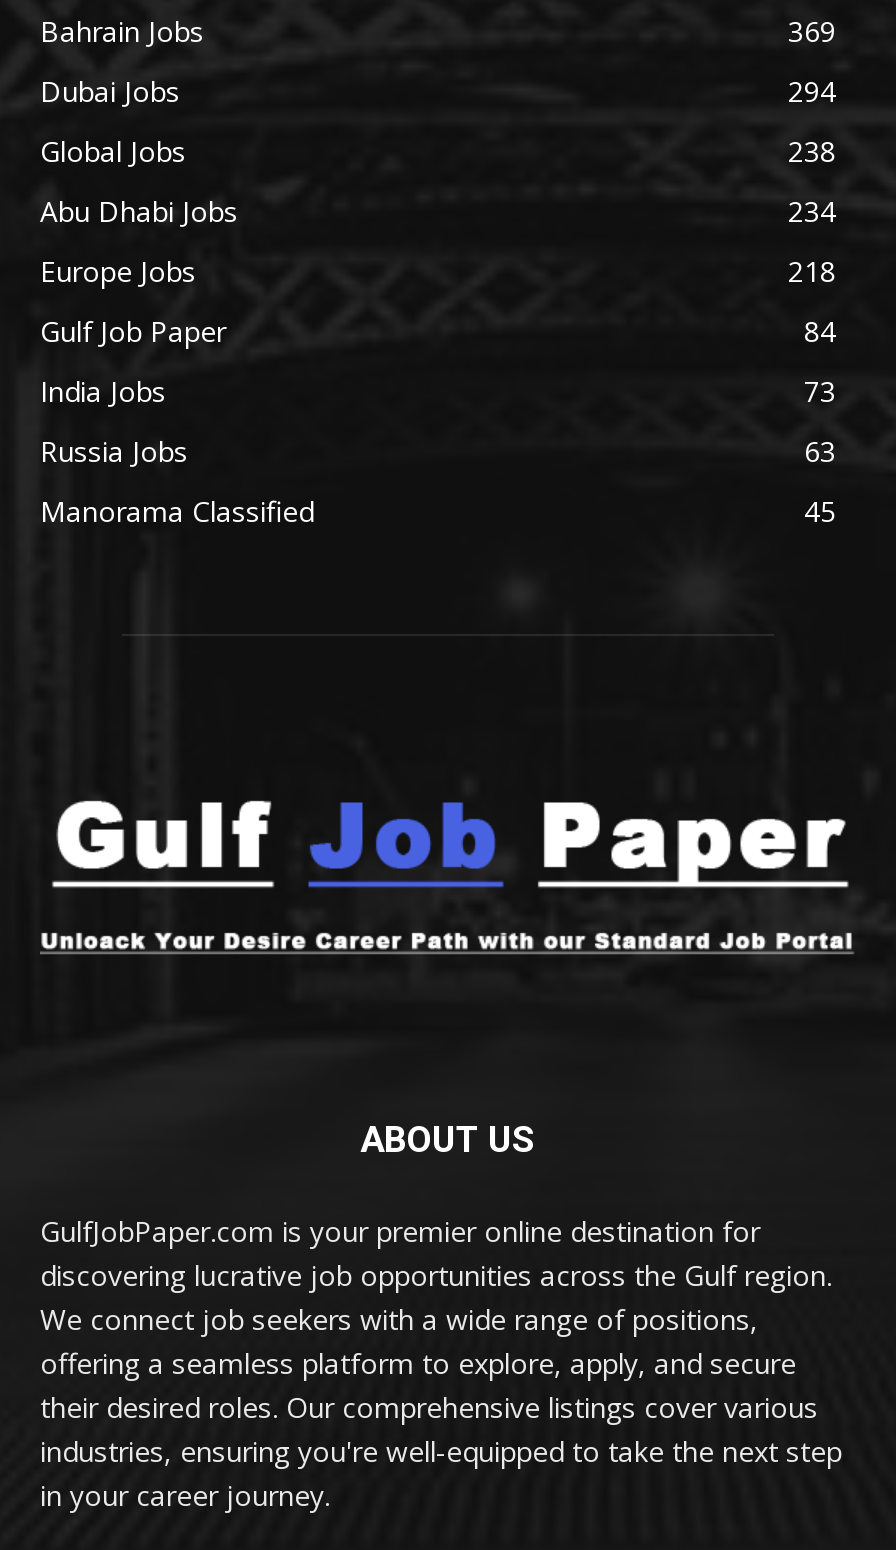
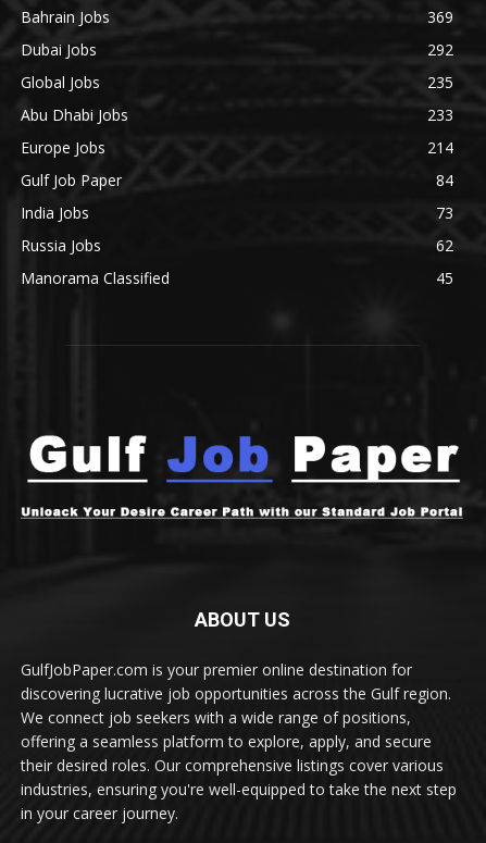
- 294
+ 292

- 238
+ 235

- 234
+ 233

- 218
+ 214

- 63
+ 62
